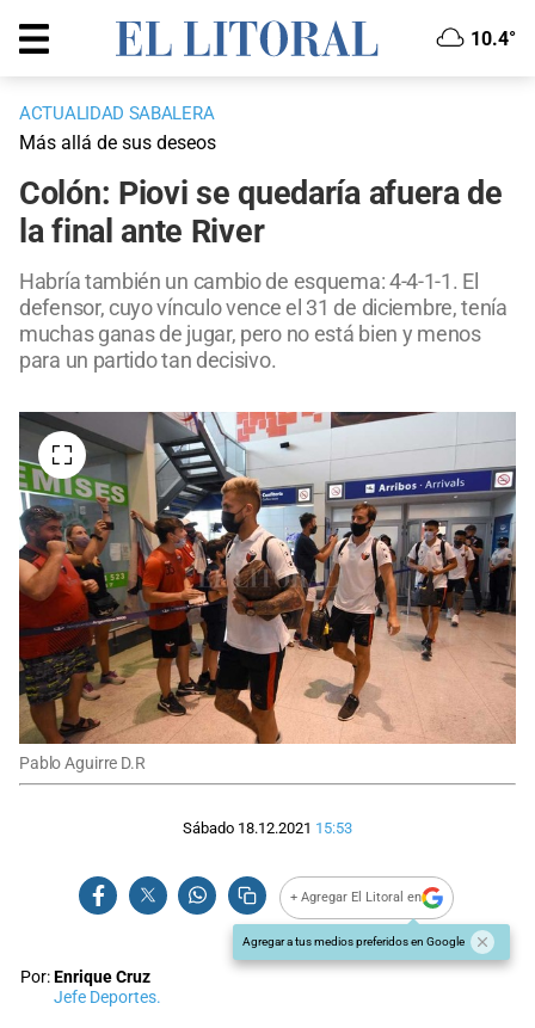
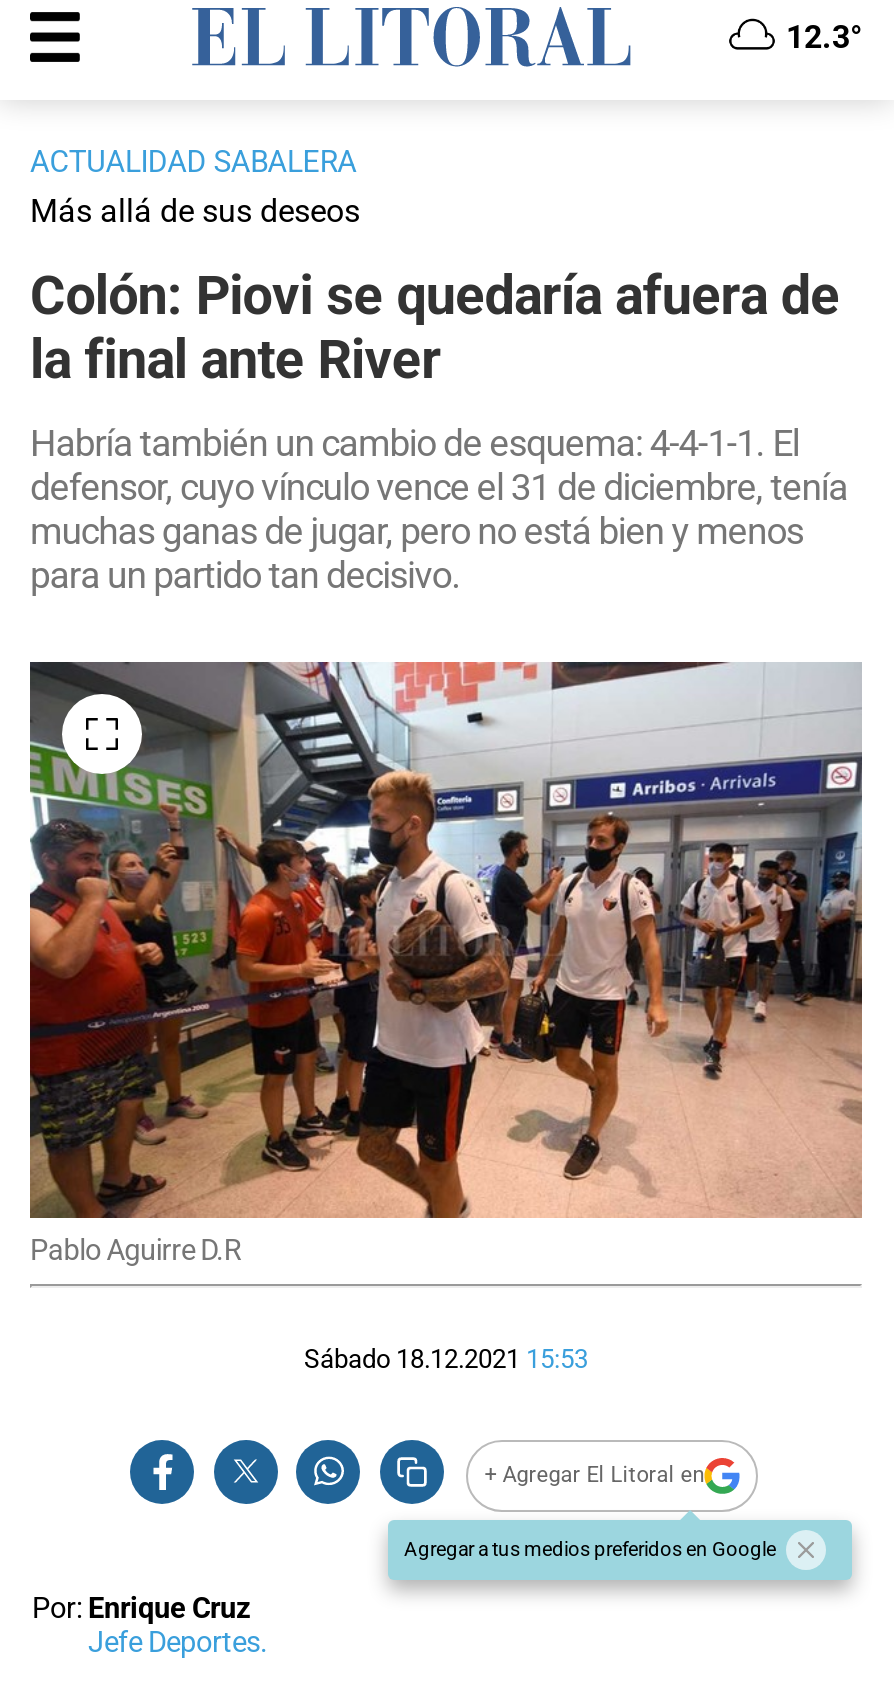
- 10.4°
+ 12.3°
